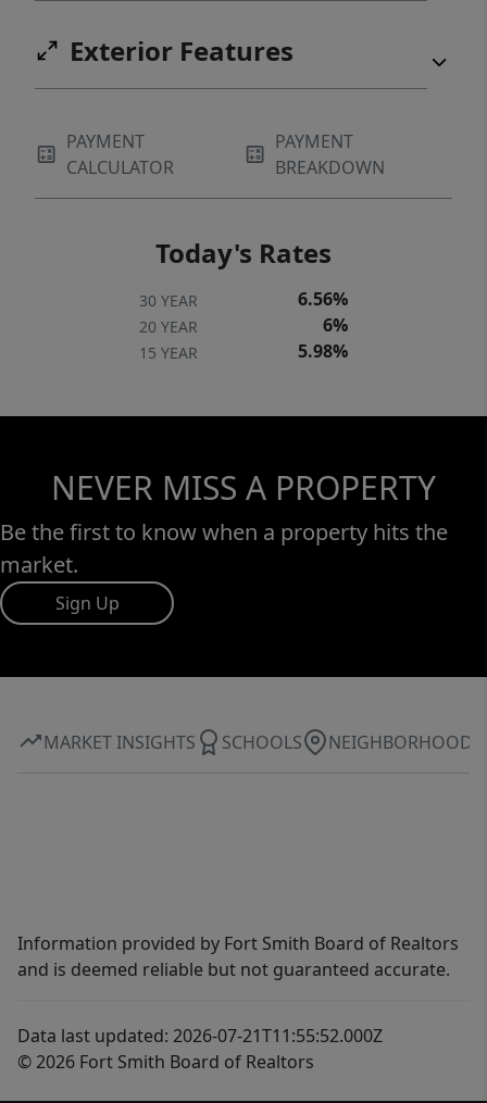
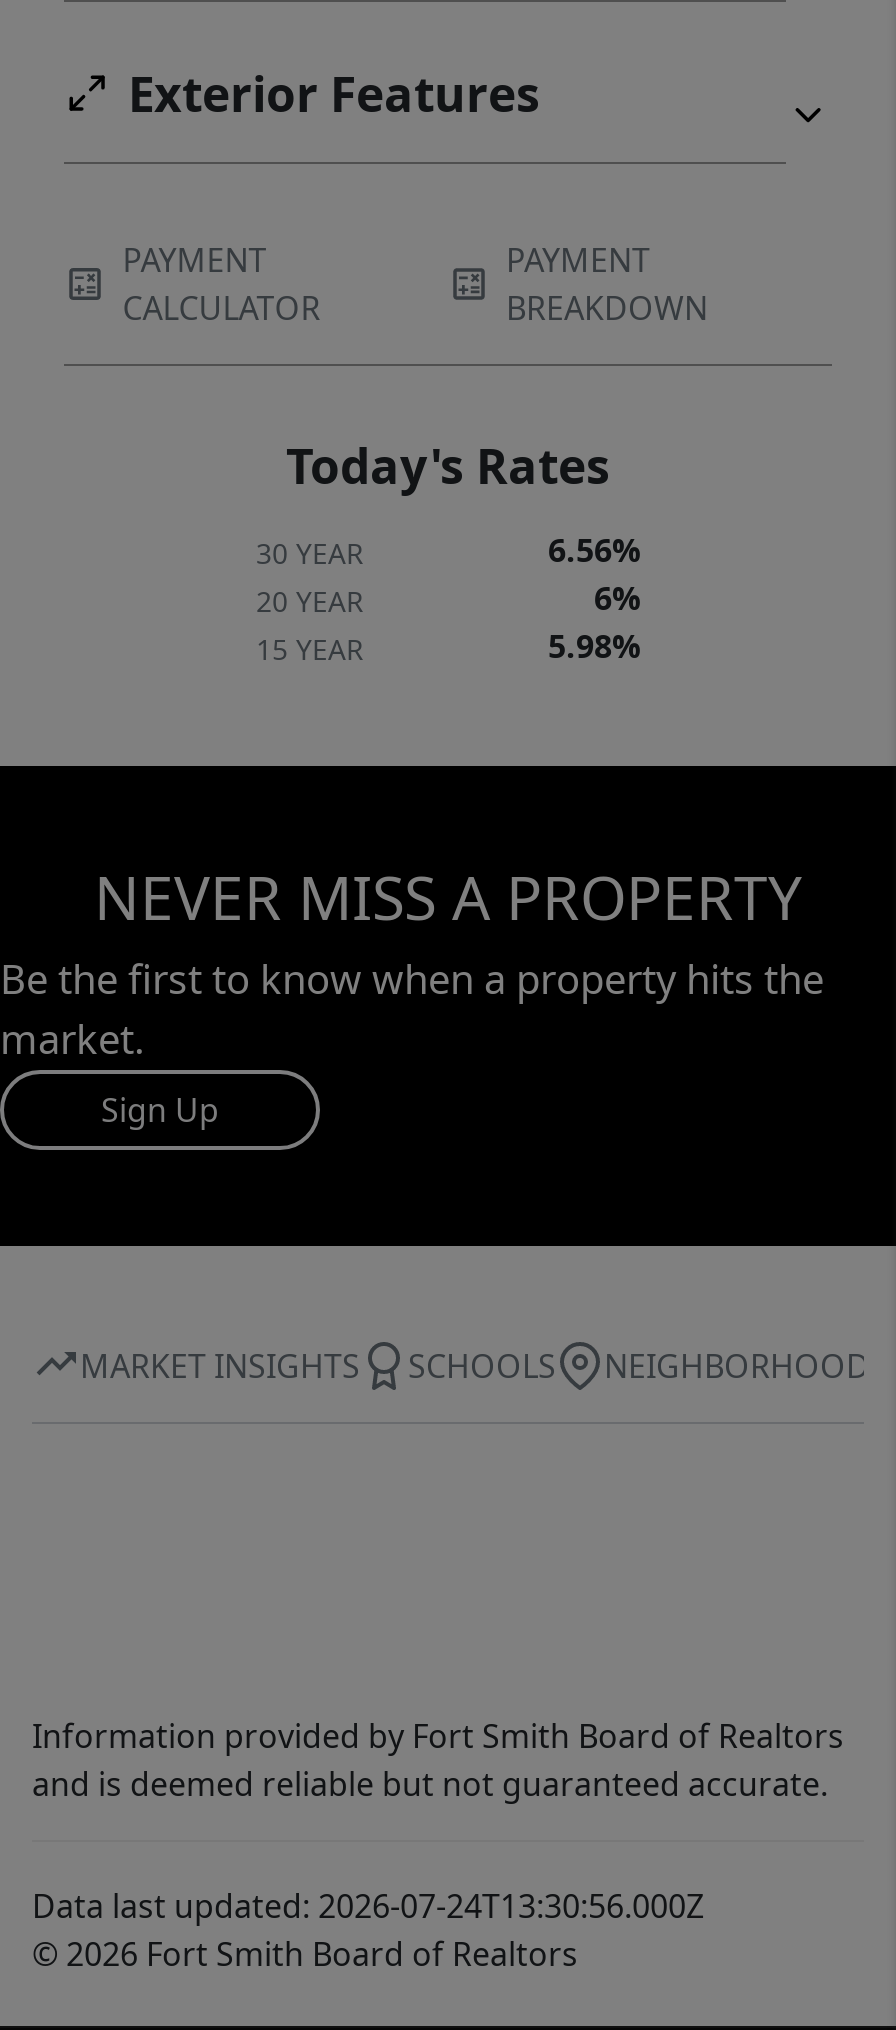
- Data last updated: 2026-07-21T11:55:52.000Z
+ Data last updated: 2026-07-24T13:30:56.000Z
